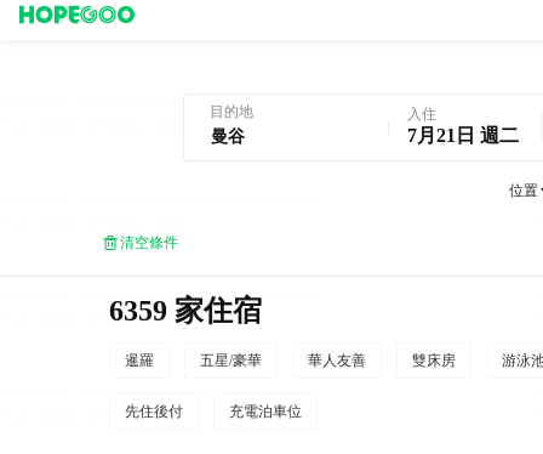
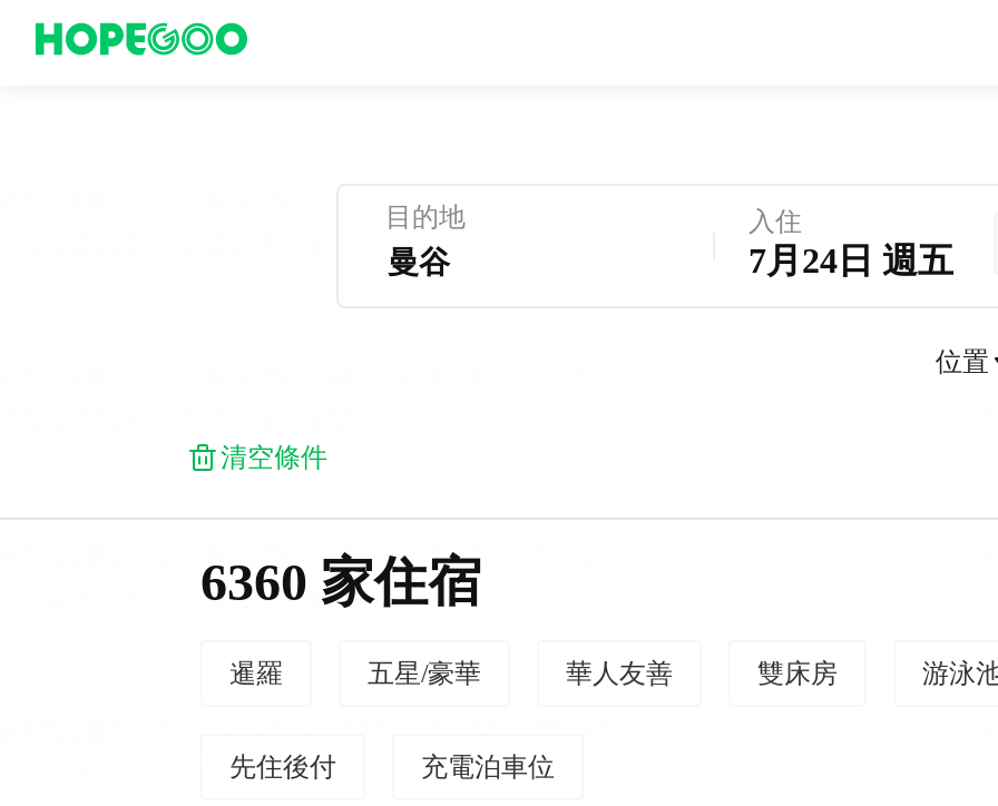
- 7月21日 週二
+ 7月24日 週五

- 6359 家住宿
+ 6360 家住宿
